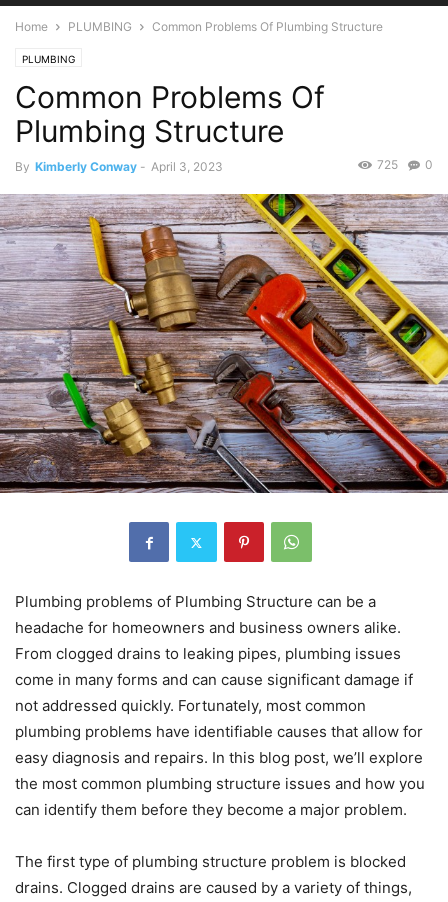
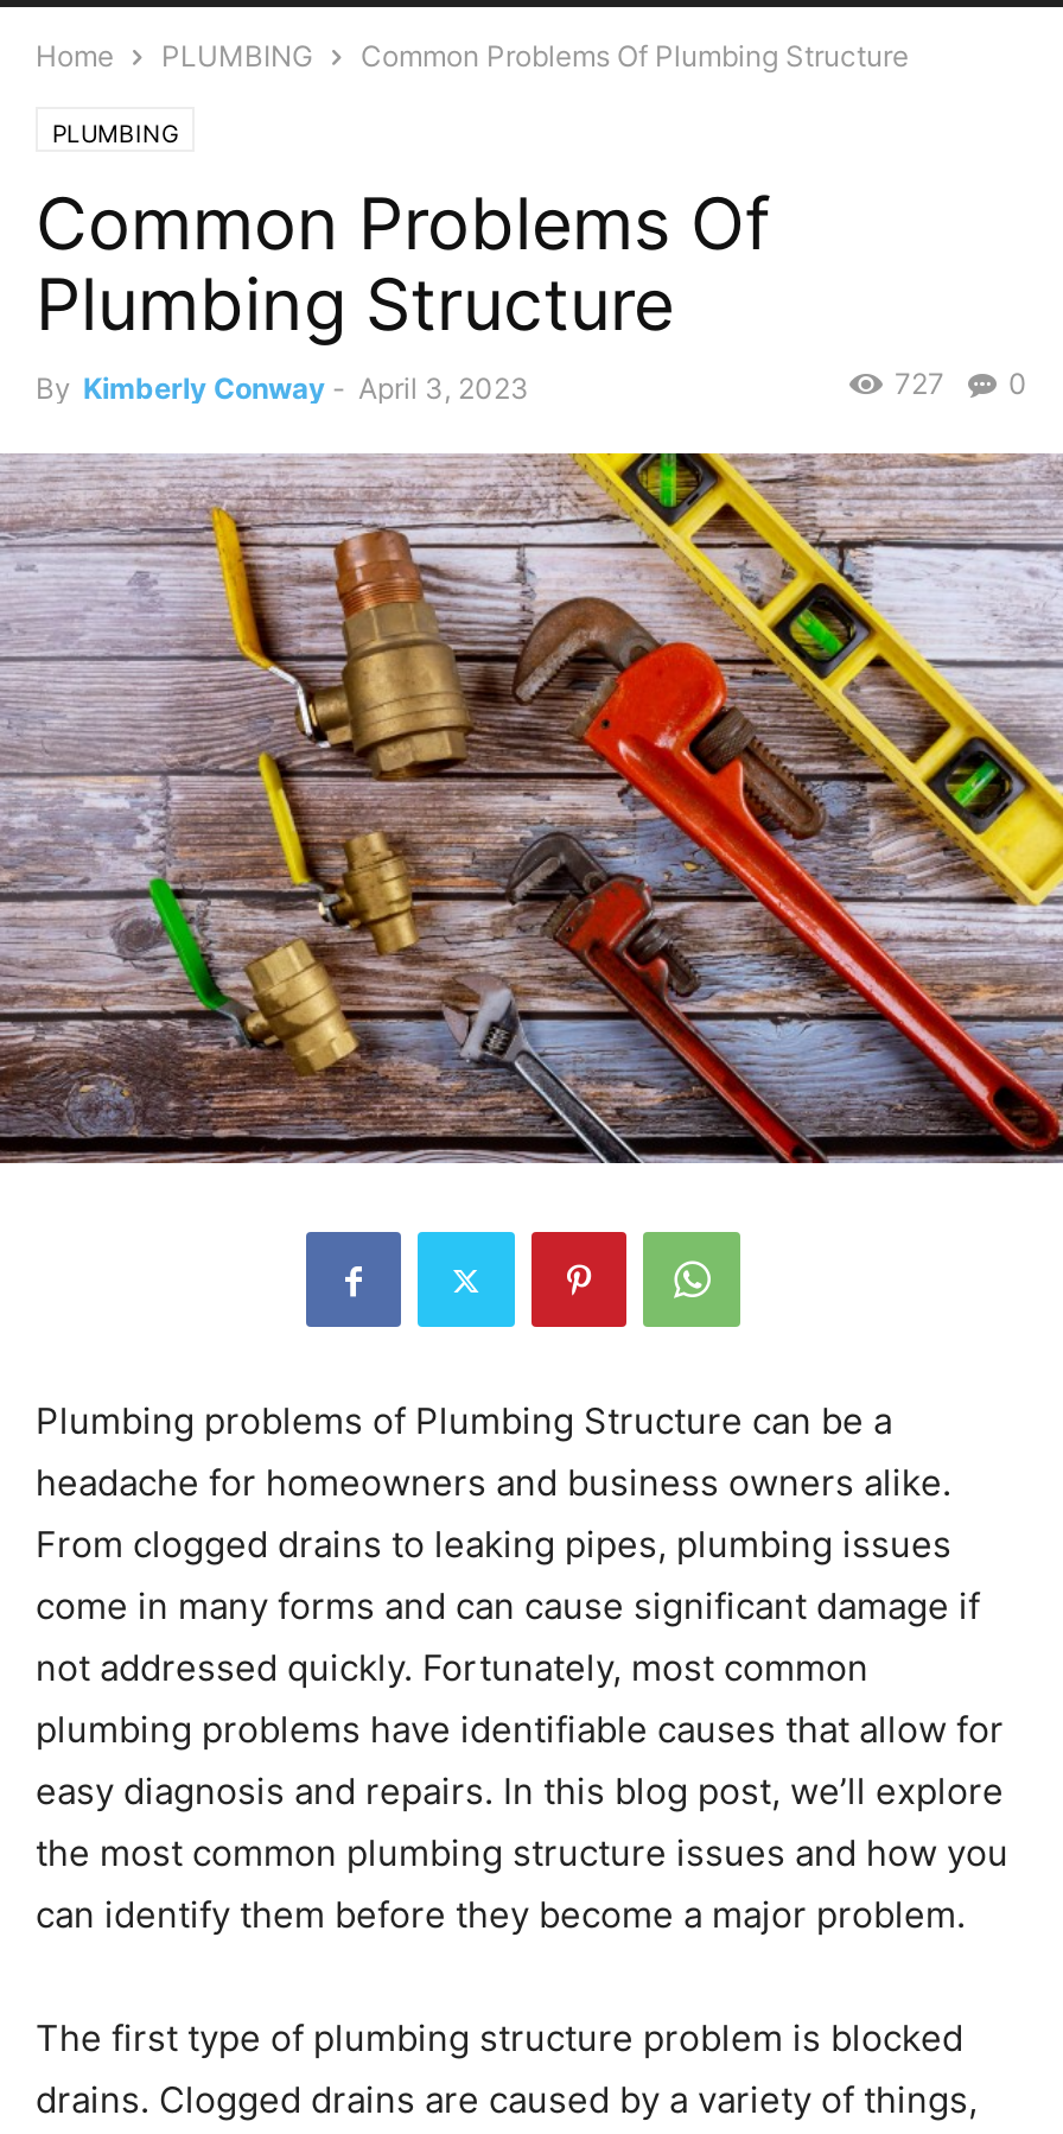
- 725 0
+ 727 0
